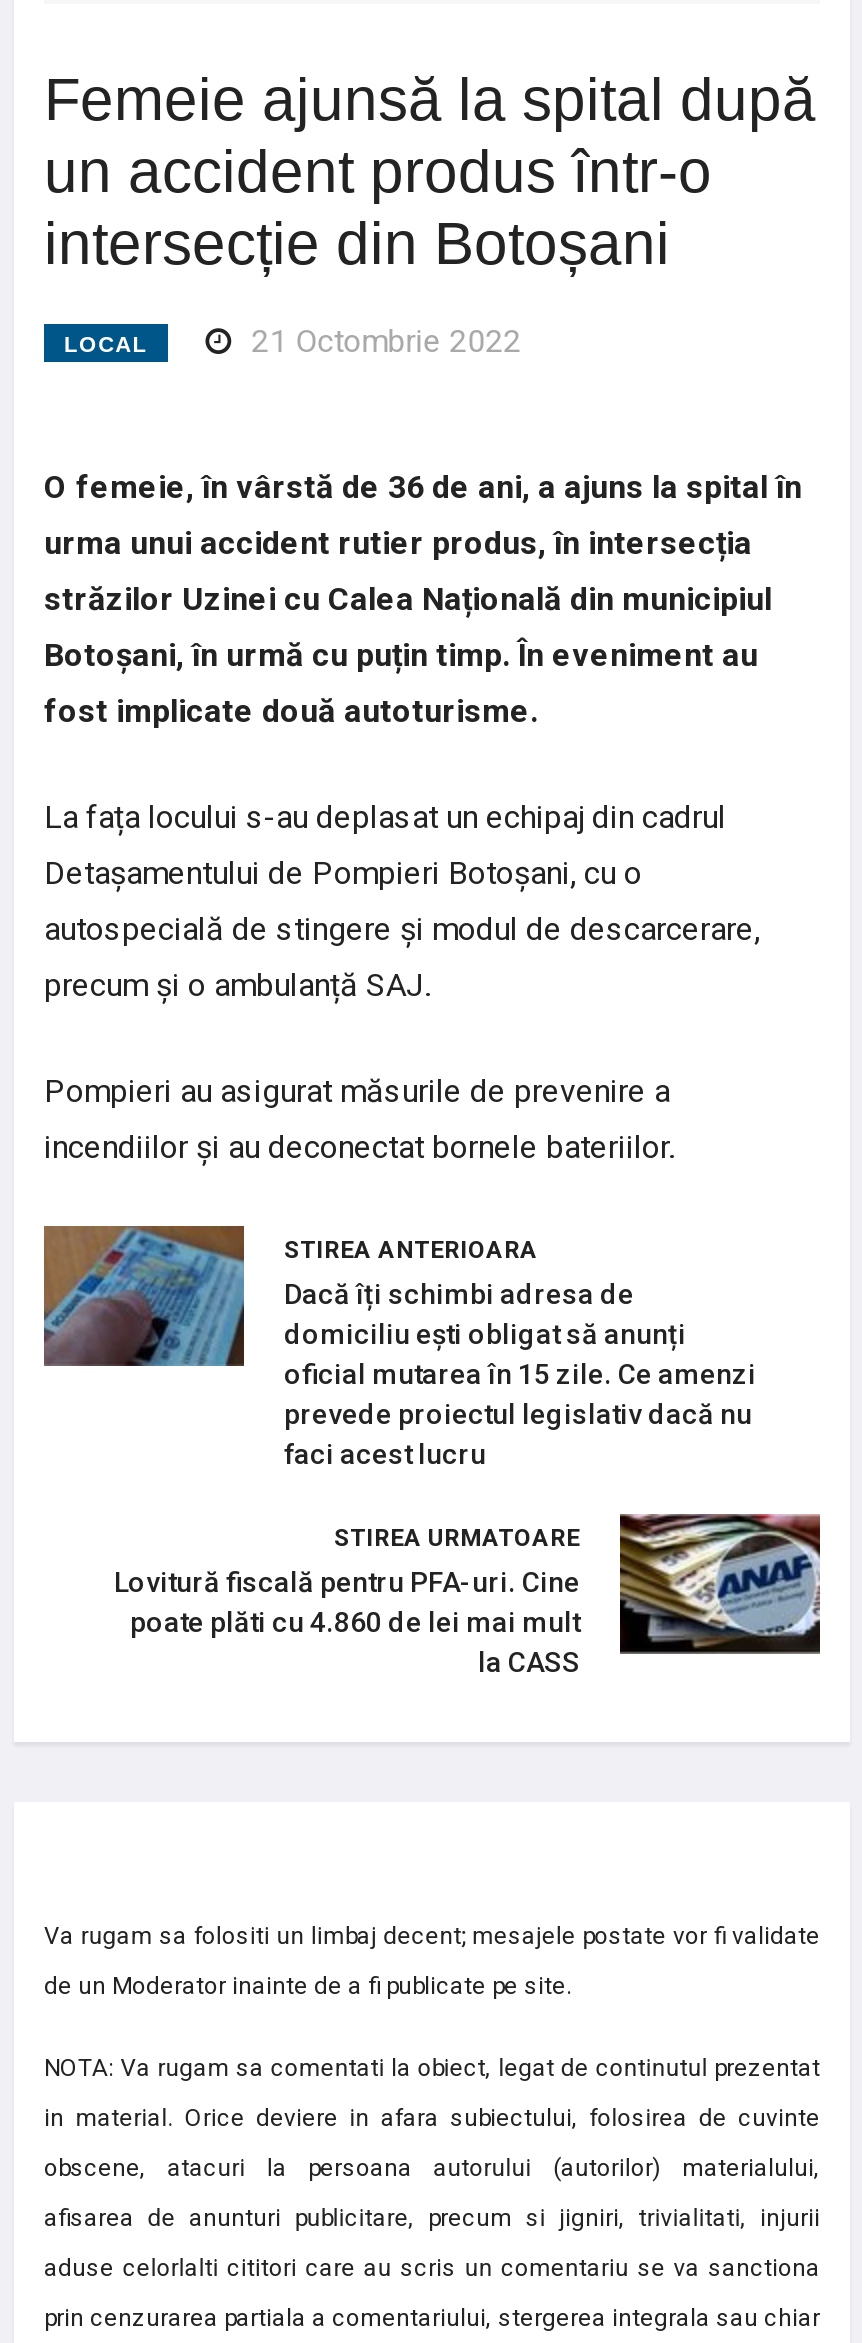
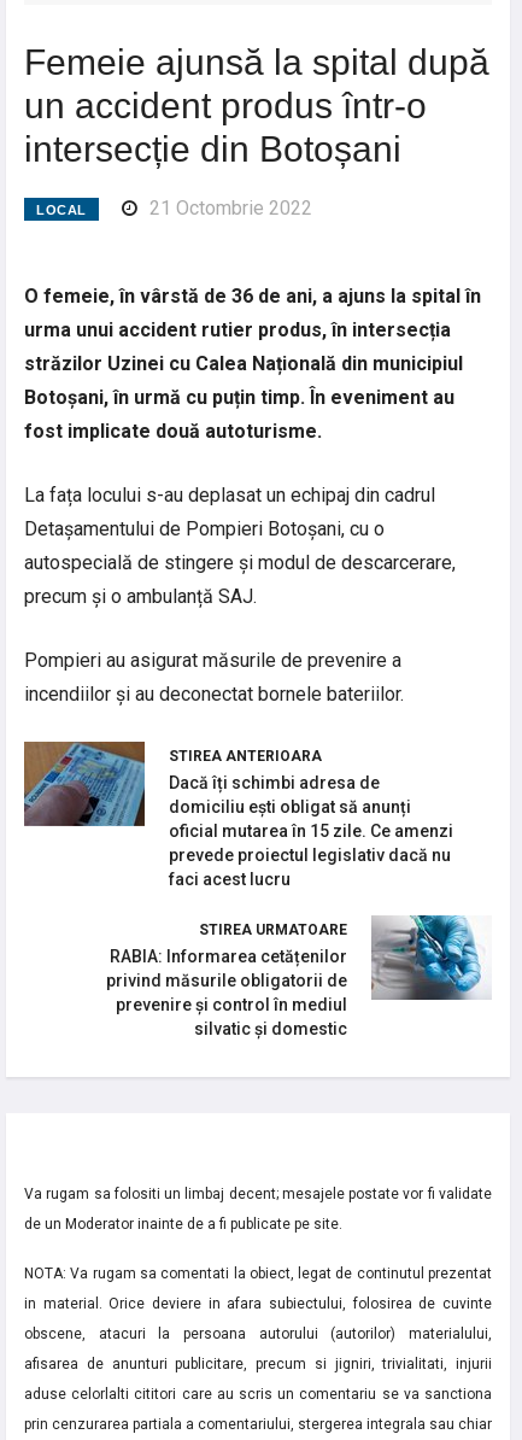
- [image]
- Lovitură fiscală pentru PFA-uri. Cine
- poate plăti cu 4.860 de lei mai mult
- la CASS
+ [image]
+ RABIA: Informarea cetățenilor
+ privind măsurile obligatorii de
+ prevenire și control în mediul
+ silvatic și domestic
